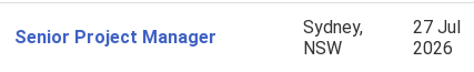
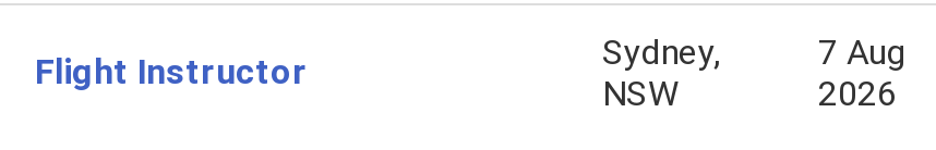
- 27 Jul
+ 7 Aug

- Senior Project Manager
+ Flight Instructor
